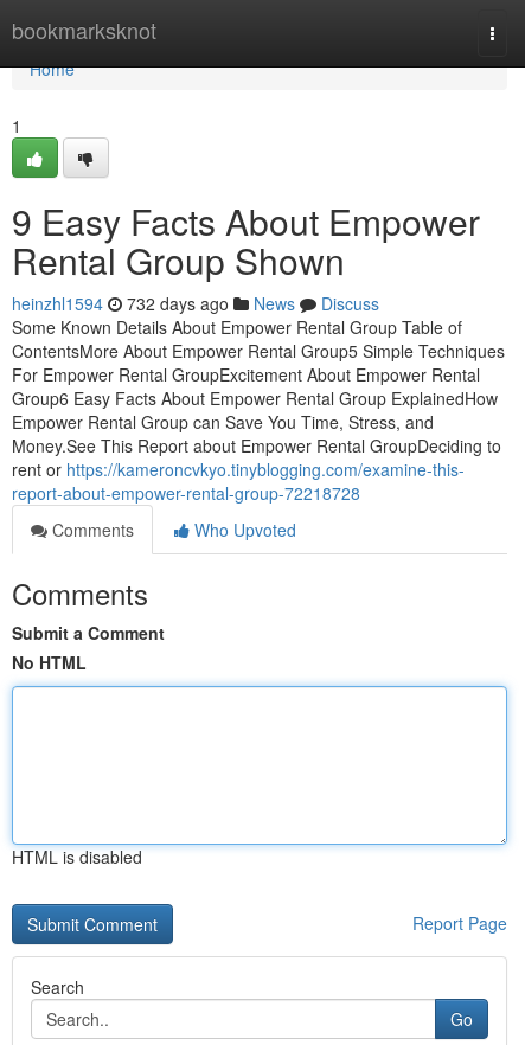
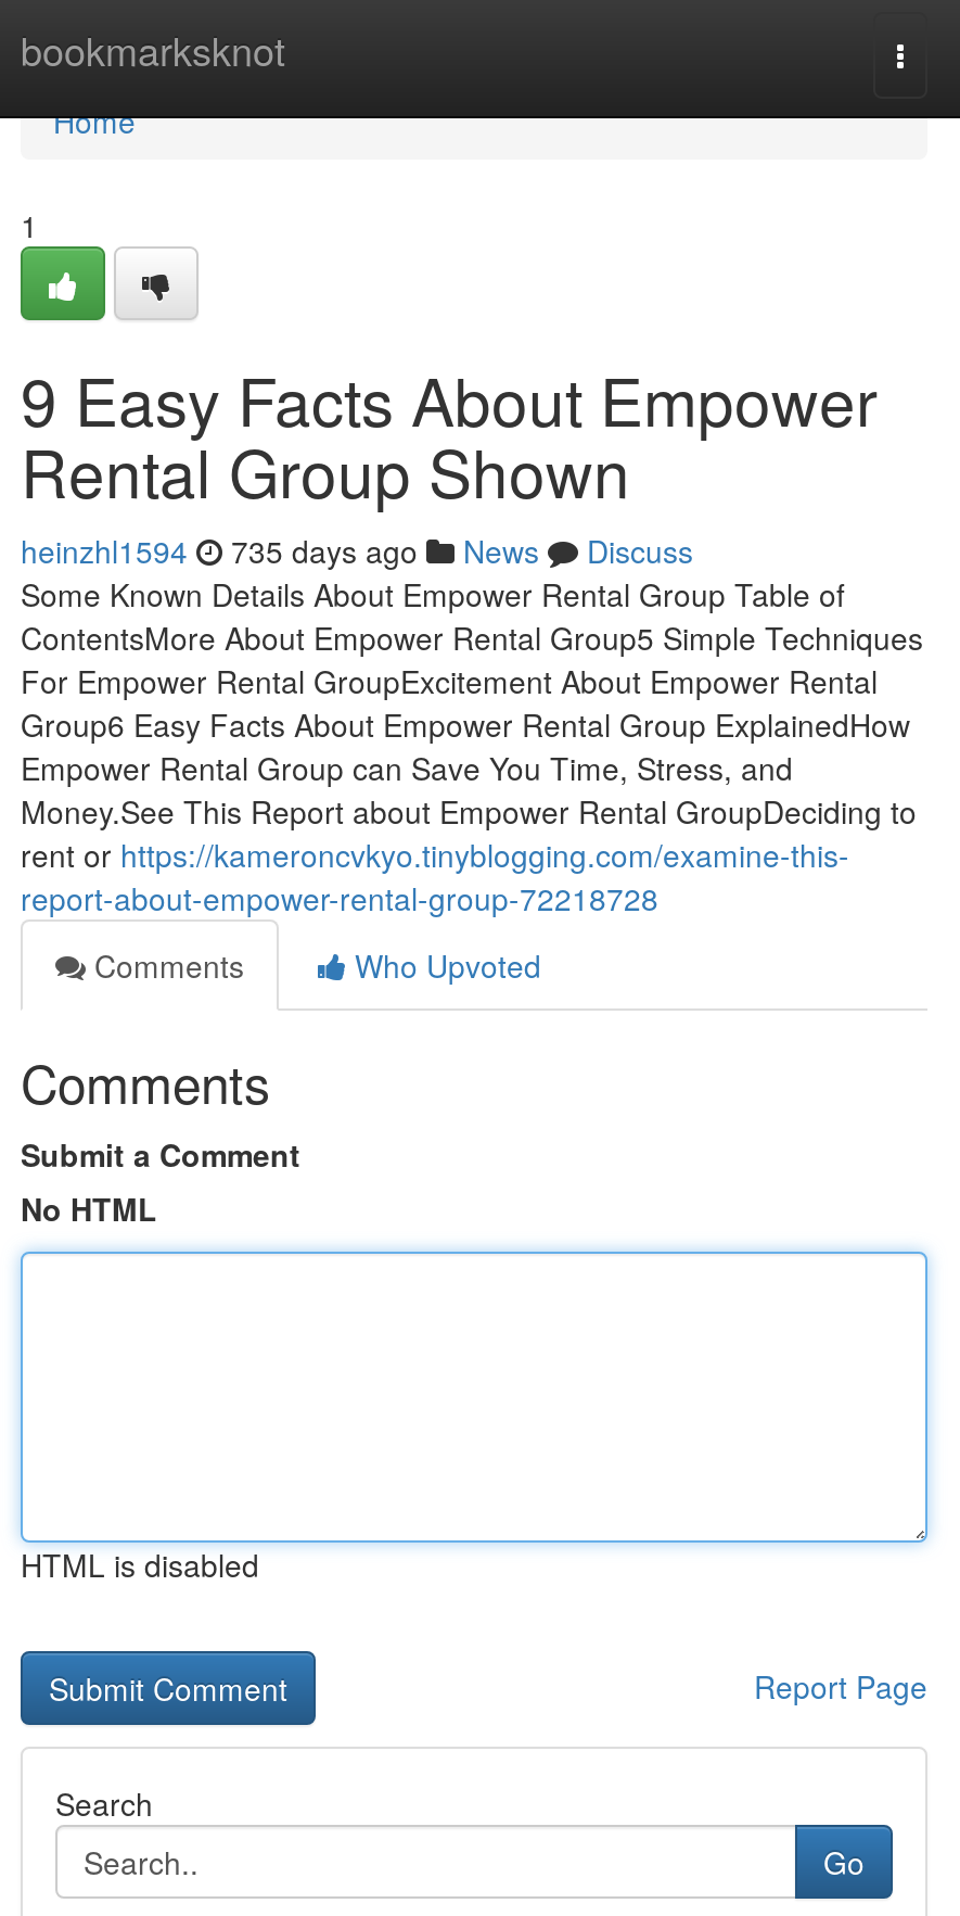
- heinzhl1594 732 days ago News Discuss
+ heinzhl1594 735 days ago News Discuss
